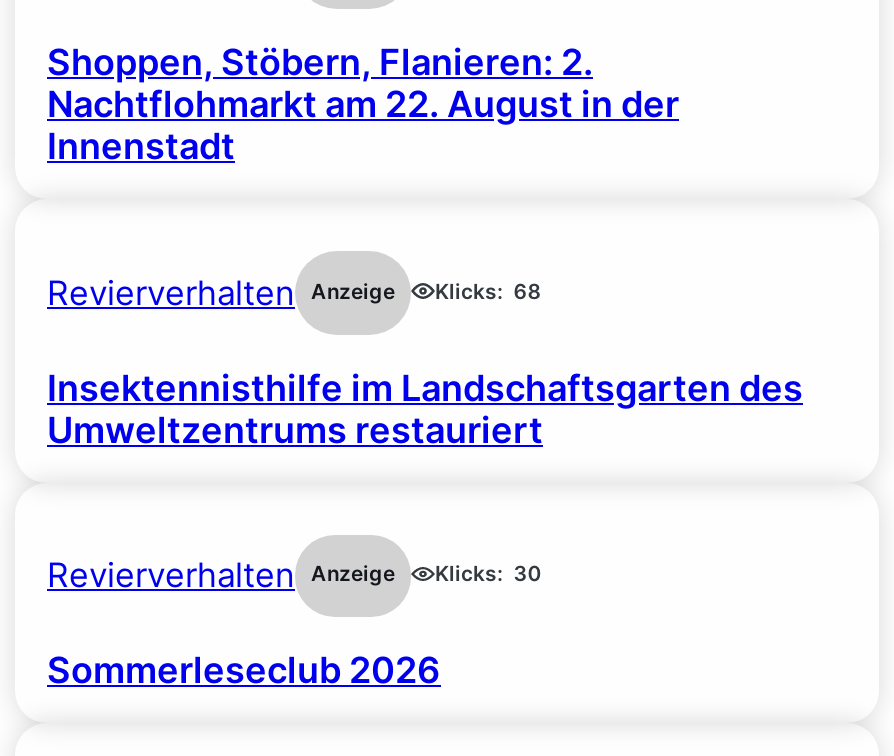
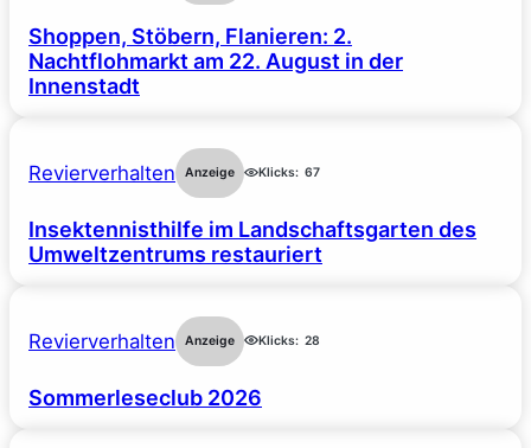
- Revierverhalten Anzeige Klicks: 68
+ Revierverhalten Anzeige Klicks: 67

- Revierverhalten Anzeige Klicks: 30
+ Revierverhalten Anzeige Klicks: 28
